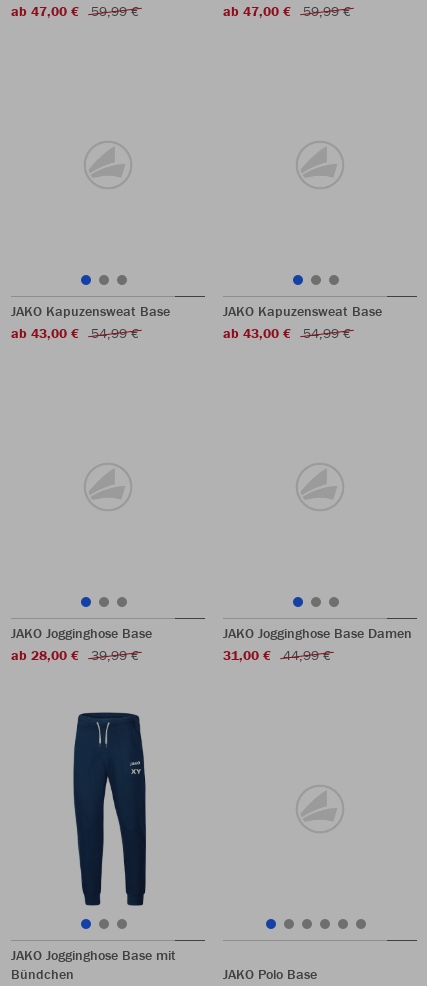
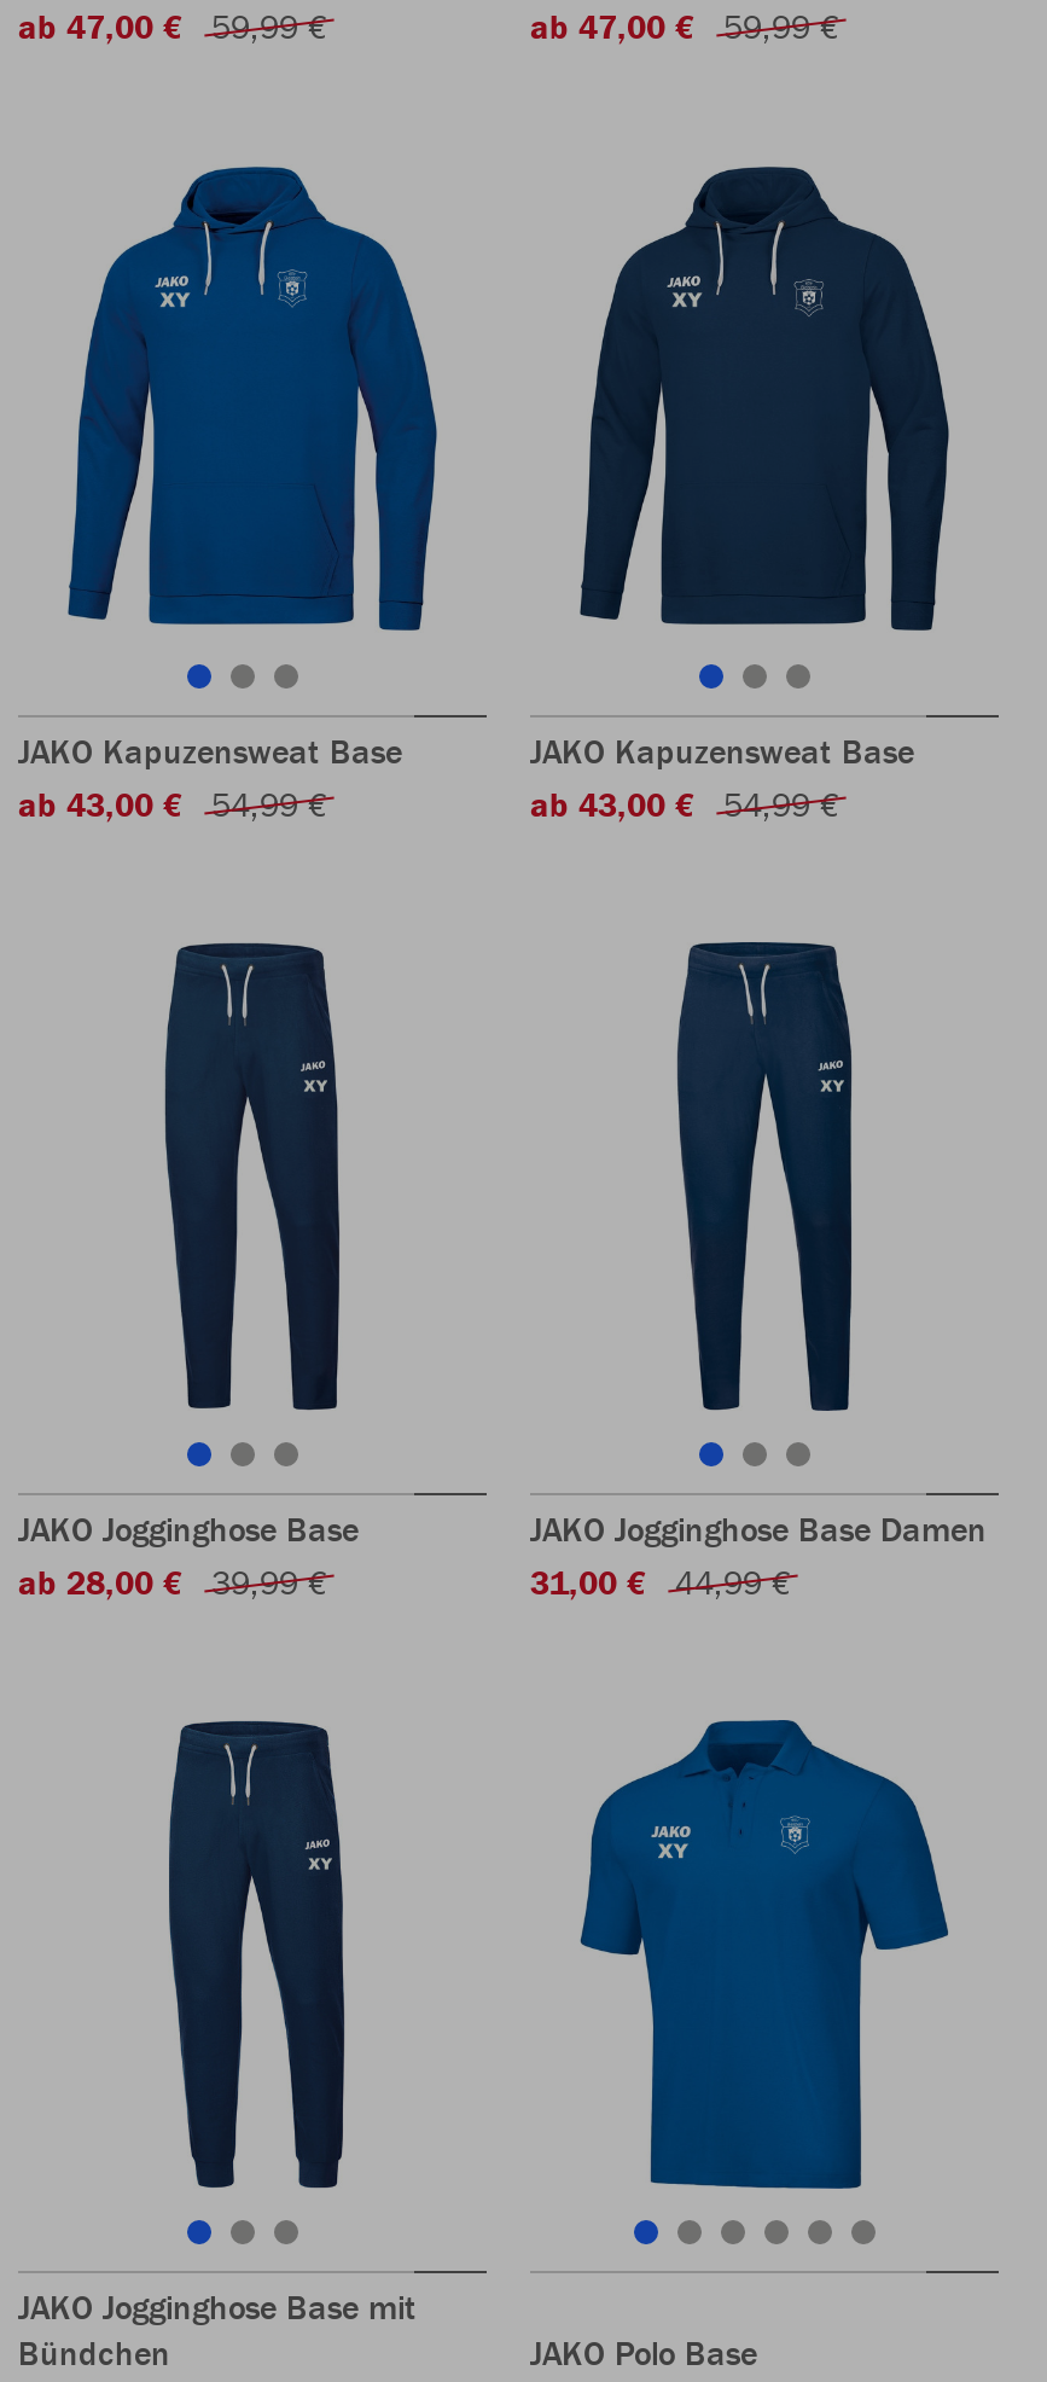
+ [image]

+ [image]

+ [image]

+ [image]

+ [image]
